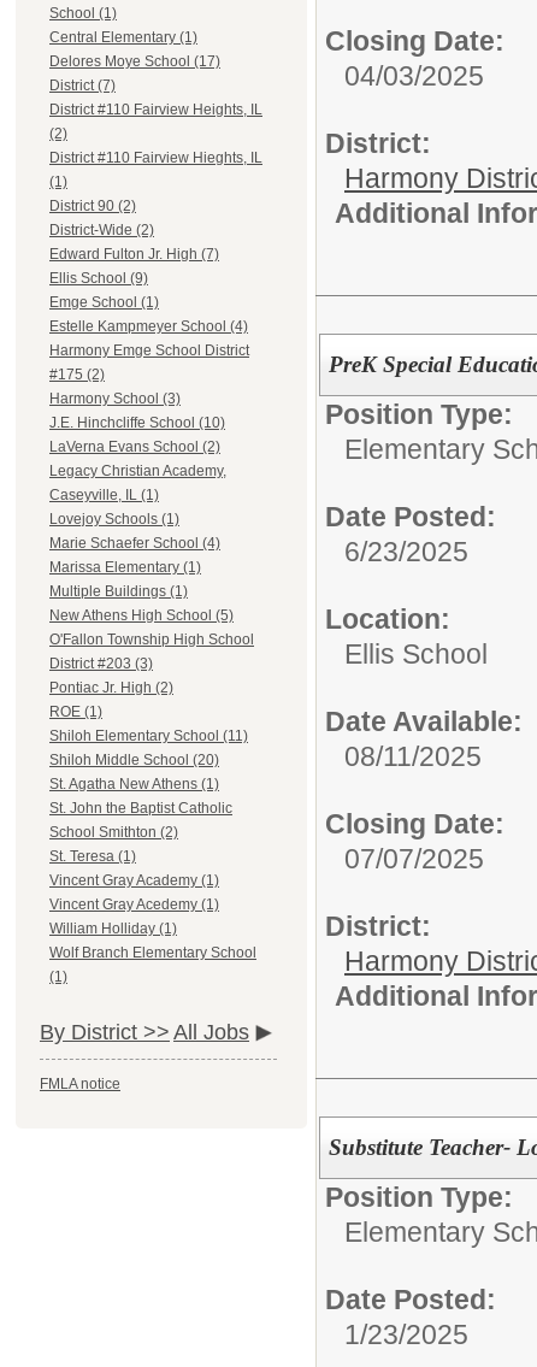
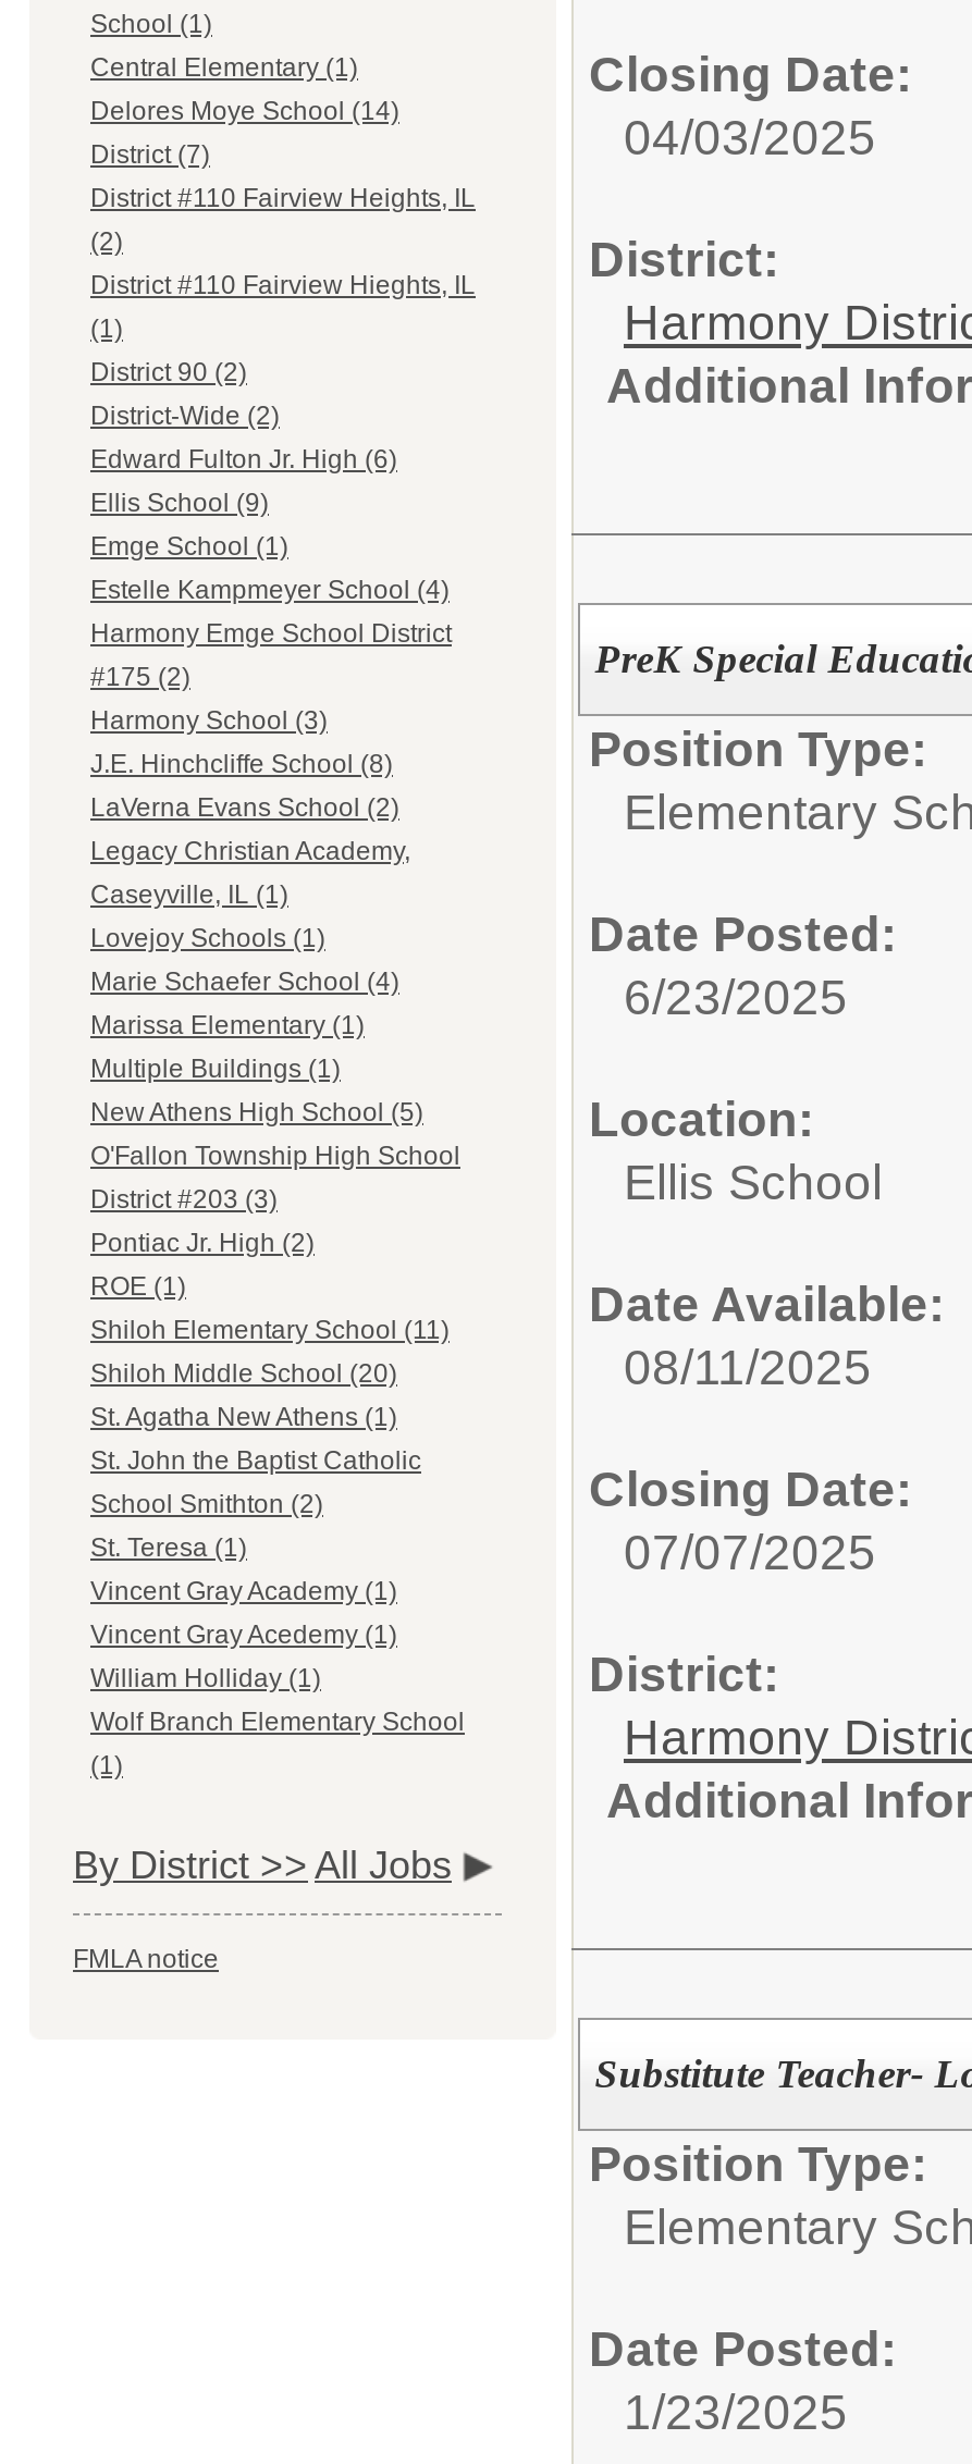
- Delores Moye School (17)
+ Delores Moye School (14)

- Edward Fulton Jr. High (7)
+ Edward Fulton Jr. High (6)

- J.E. Hinchcliffe School (10)
+ J.E. Hinchcliffe School (8)
